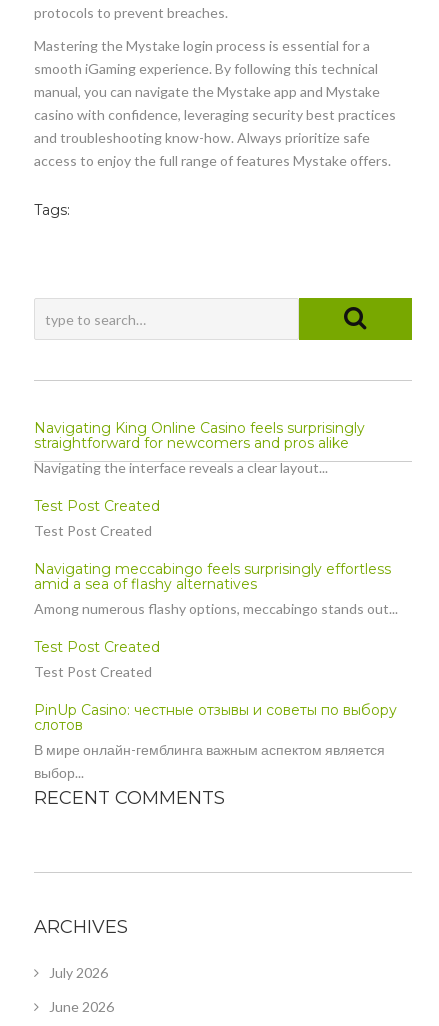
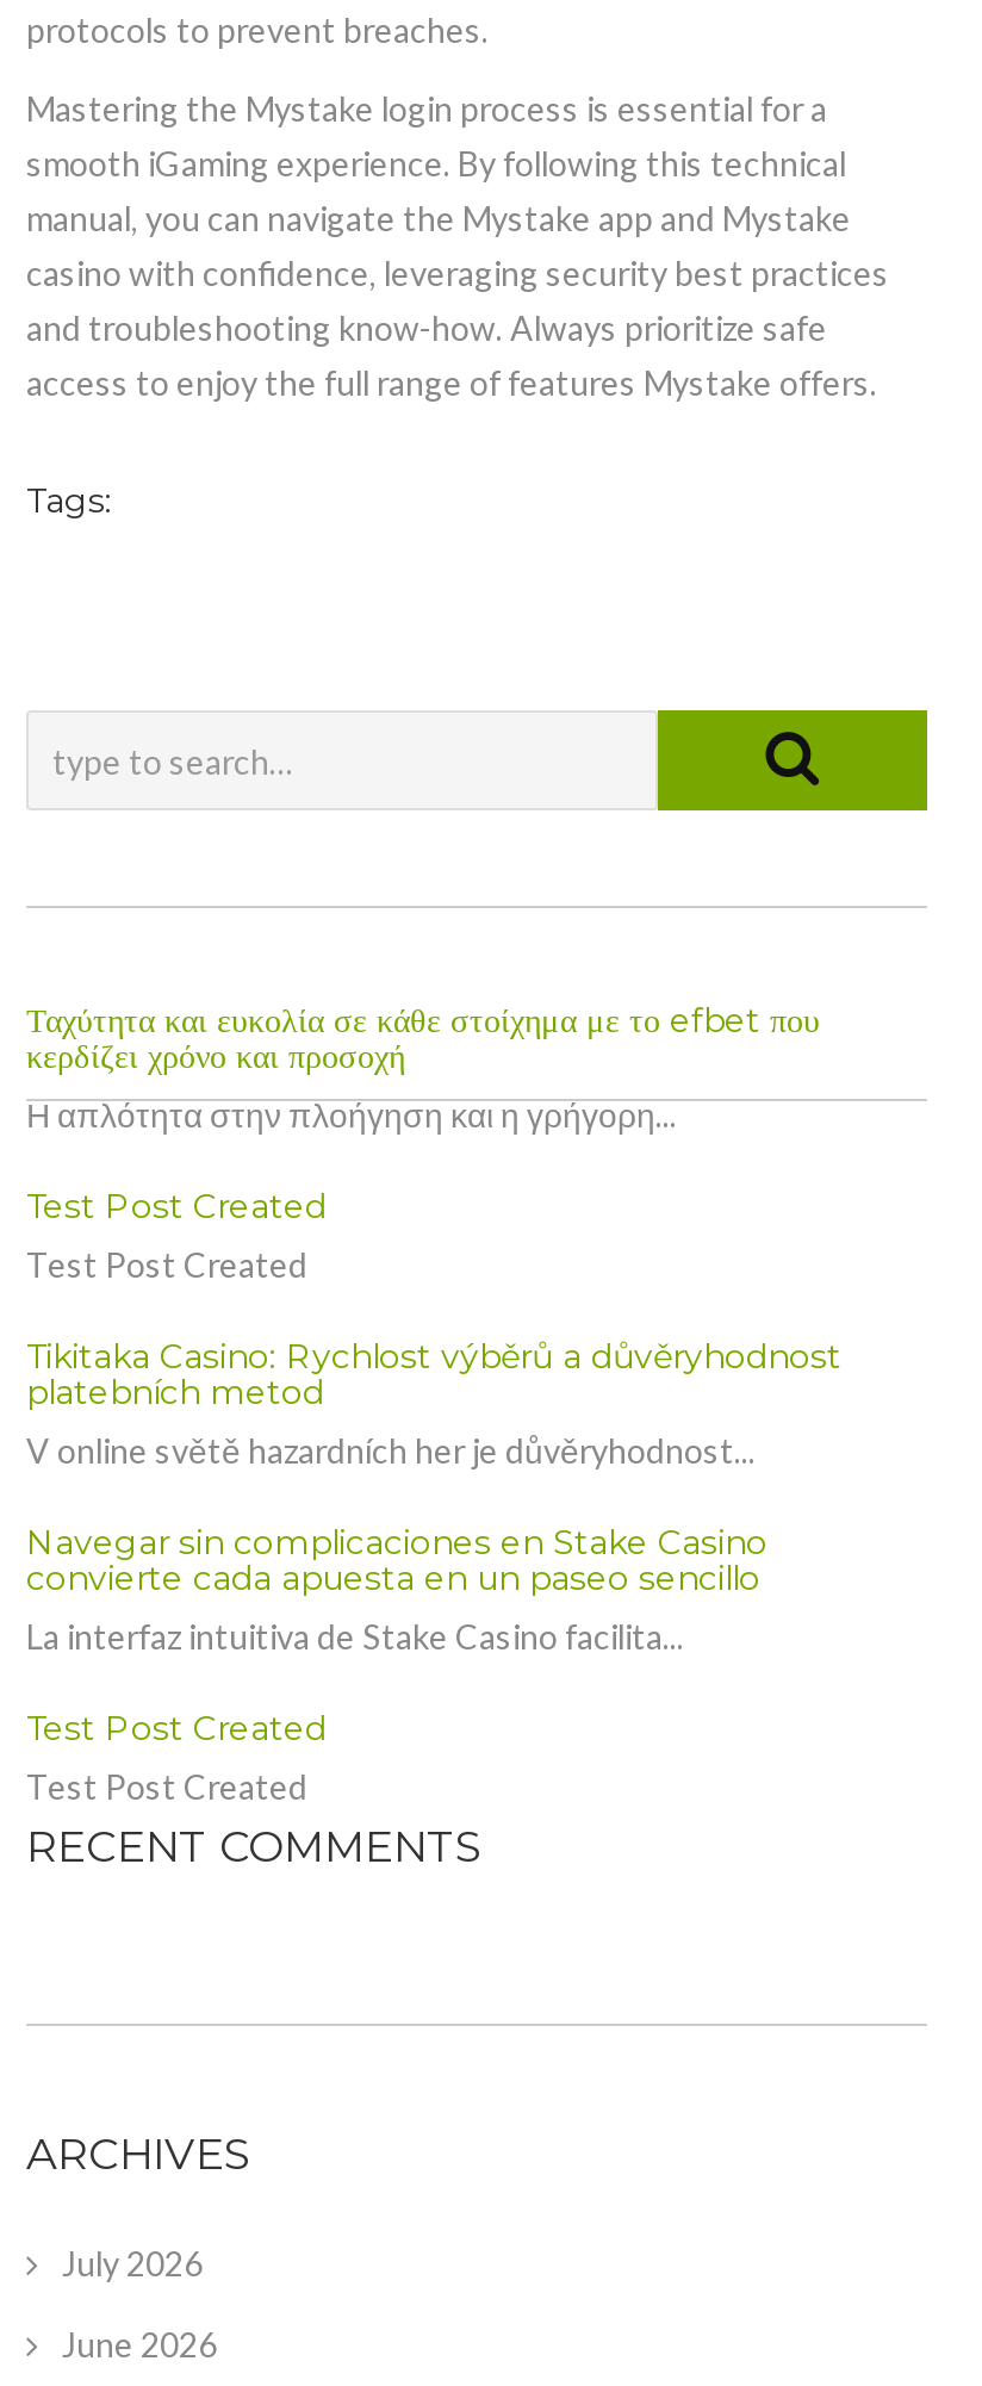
- Navigating King Online Casino feels surprisingly
- straightforward for newcomers and pros alike
- Navigating the interface reveals a clear layout...
+ Ταχύτητα και ευκολία σε κάθε στοίχημα με το efbet που
+ κερδίζει χρόνο και προσοχή
+ Η απλότητα στην πλοήγηση και η γρήγορη...

- Navigating meccabingo feels surprisingly effortless
- amid a sea of flashy alternatives
- Among numerous flashy options, meccabingo stands out...
+ Tikitaka Casino: Rychlost výběrů a důvěryhodnost
+ platebních metod
+ V online světě hazardních her je důvěryhodnost...
+ Navegar sin complicaciones en Stake Casino
+ convierte cada apuesta en un paseo sencillo
+ La interfaz intuitiva de Stake Casino facilita...

moved down: Test Post Created | Test Post Created

- PinUp Casino: честные отзывы и советы по выбору
- слотов
- В мире онлайн-гемблинга важным аспектом является
- выбор...
